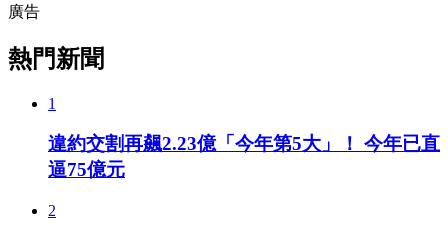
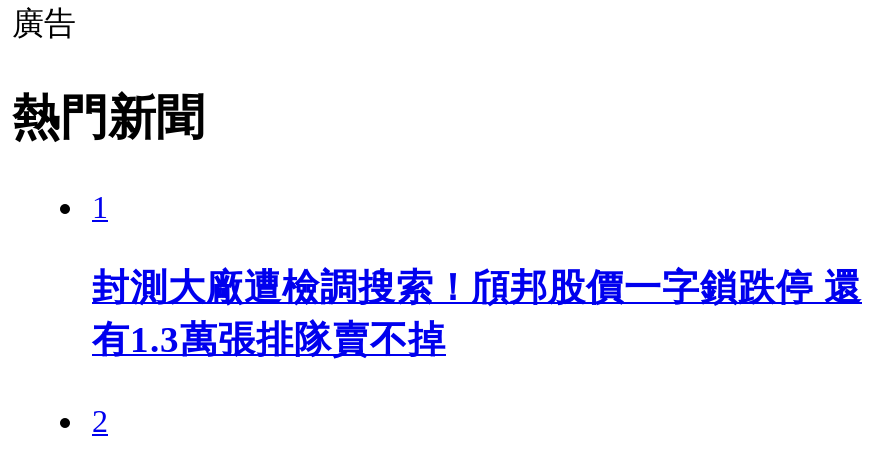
- 違約交割再飆2.23億「今年第5大」！ 今年已直
- 逼75億元
+ 封測大廠遭檢調搜索！頎邦股價一字鎖跌停 還
+ 有1.3萬張排隊賣不掉
